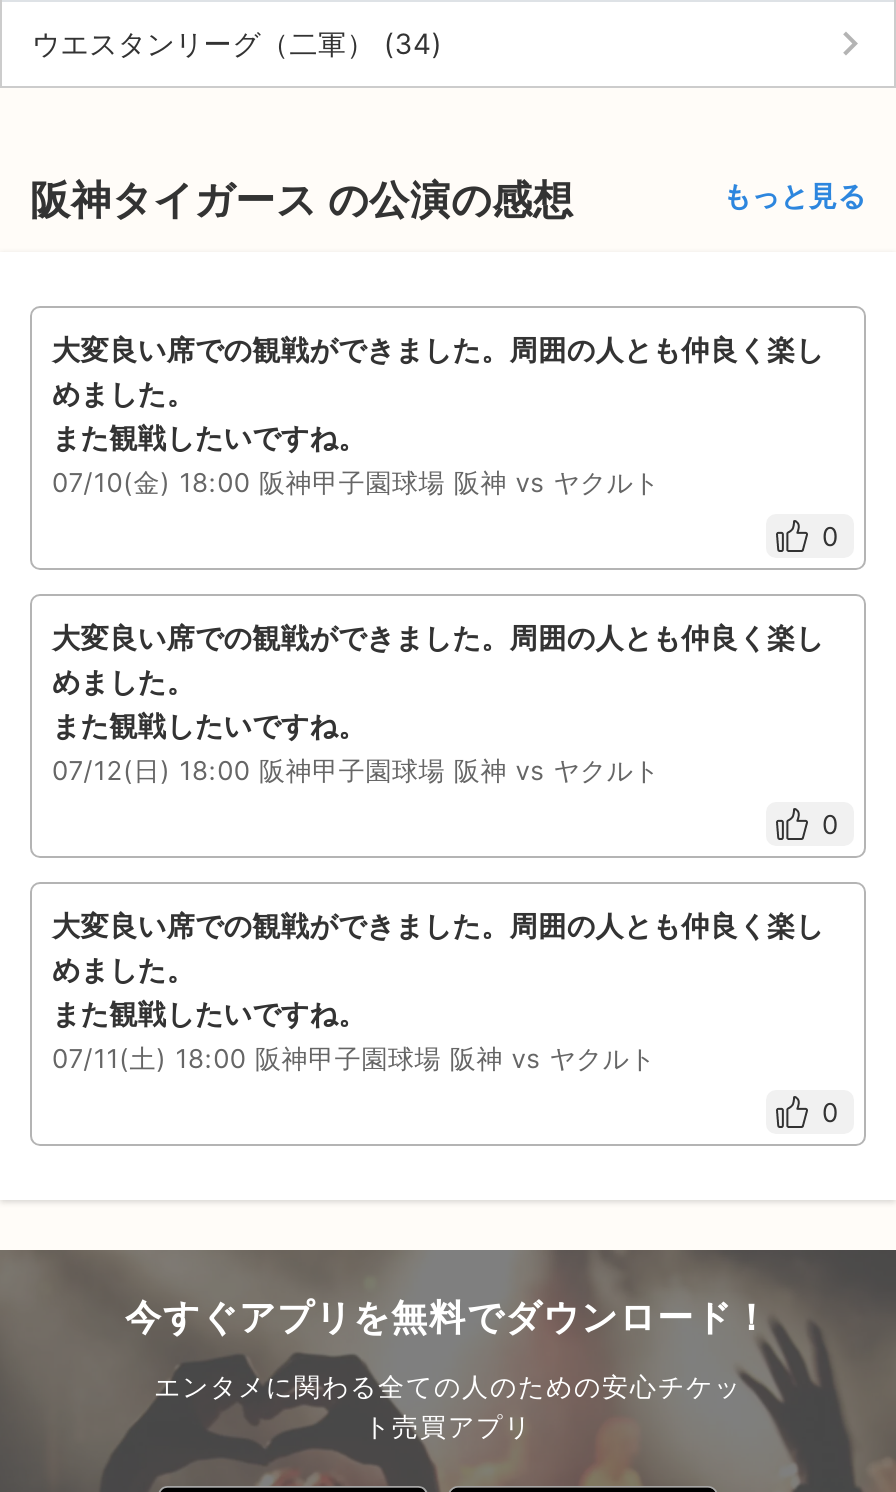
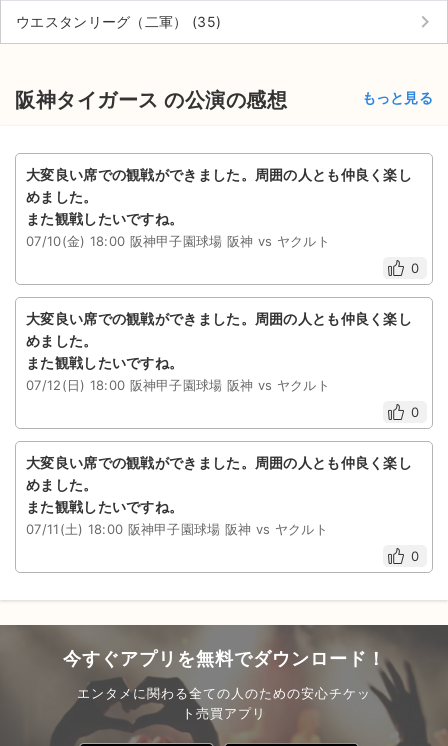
- ウエスタンリーグ（二軍） (34)
+ ウエスタンリーグ（二軍） (35)
